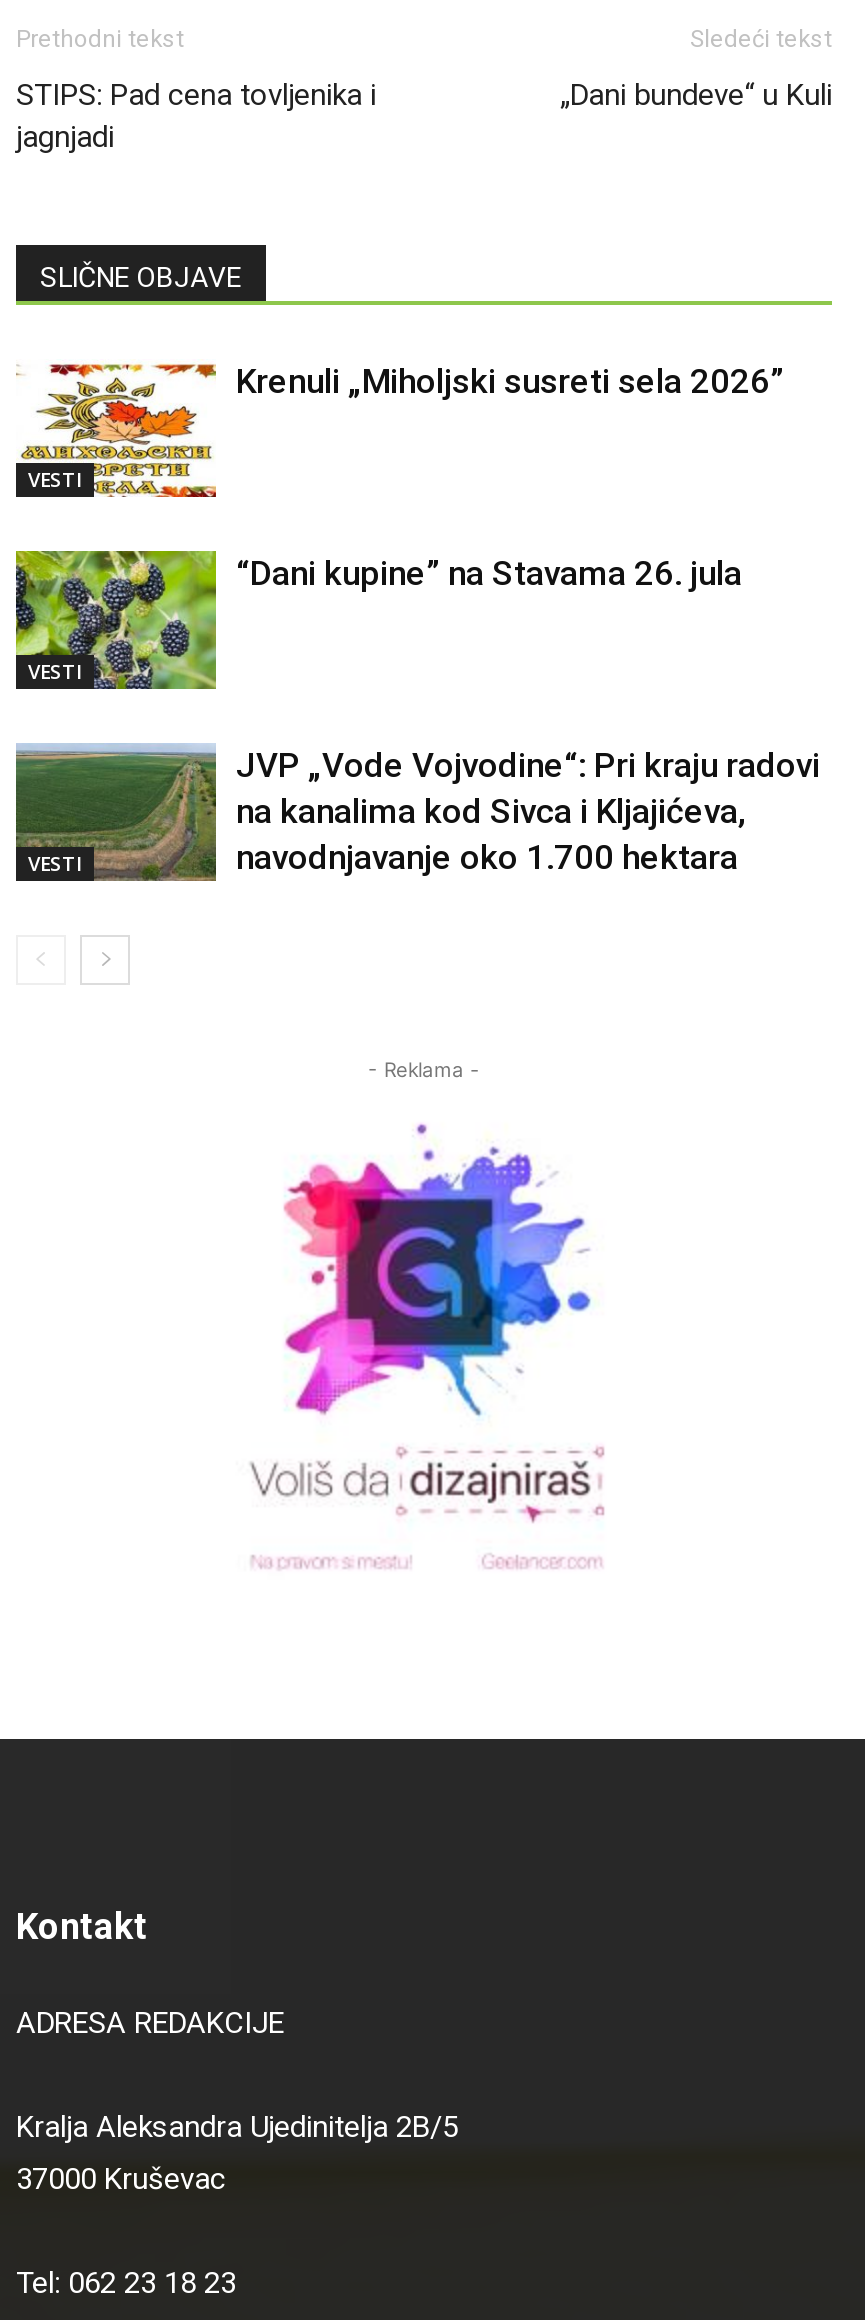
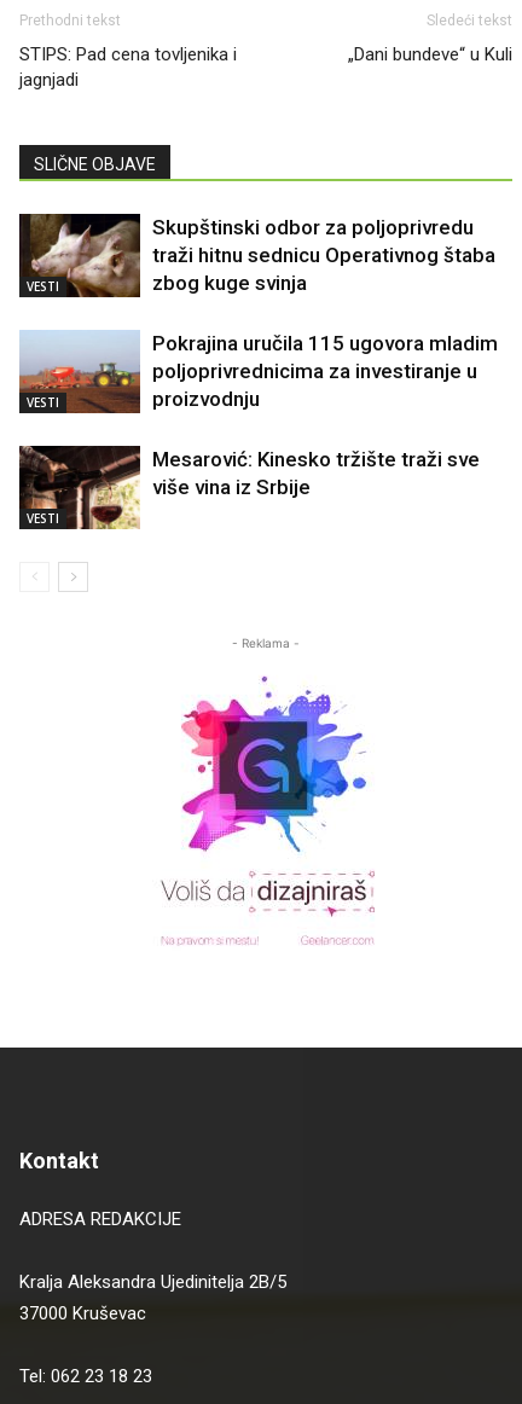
- [image]
- Krenuli „Miholjski susreti sela 2026”
+ [image]
+ Skupštinski odbor za poljoprivredu
+ traži hitnu sednicu Operativnog štaba
+ zbog kuge svinja

- [image]
- “Dani kupine” na Stavama 26. jula
+ [image]
+ Pokrajina uručila 115 ugovora mladim
+ poljoprivrednicima za investiranje u
+ proizvodnju

- [image]
- JVP „Vode Vojvodine“: Pri kraju radovi
- na kanalima kod Sivca i Kljajićeva,
- navodnjavanje oko 1.700 hektara
+ [image]
+ Mesarović: Kinesko tržište traži sve
+ više vina iz Srbije
